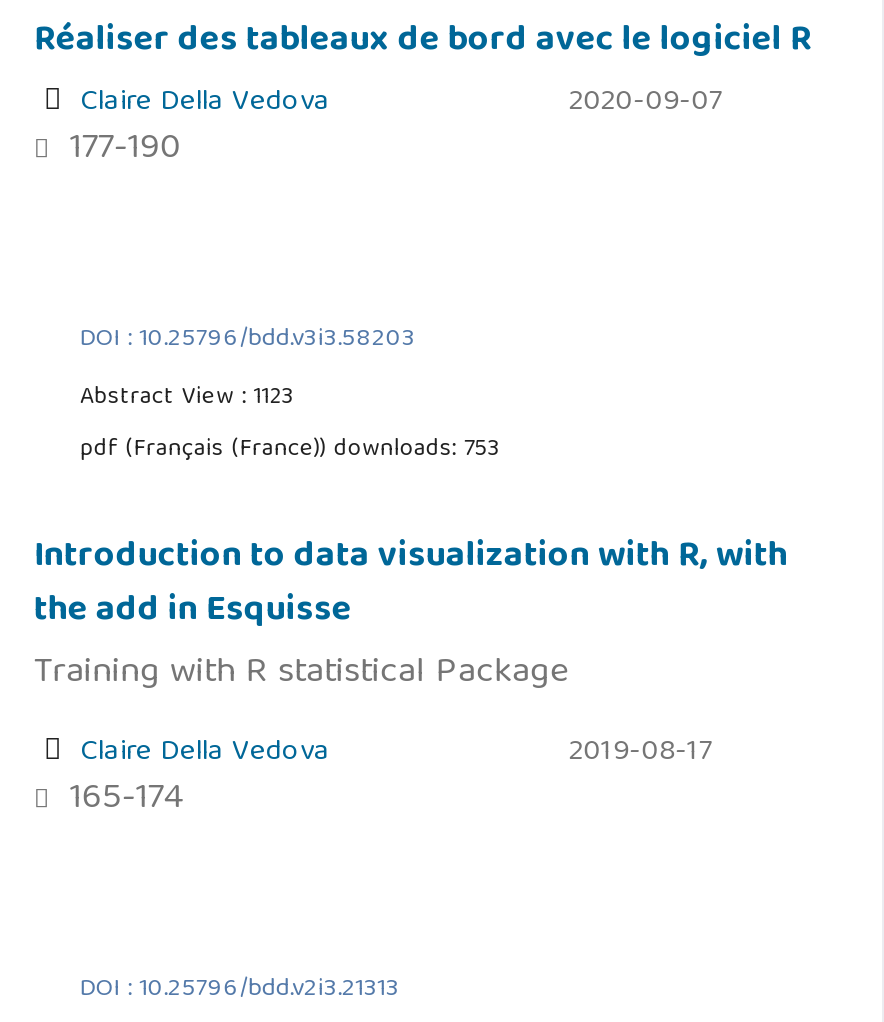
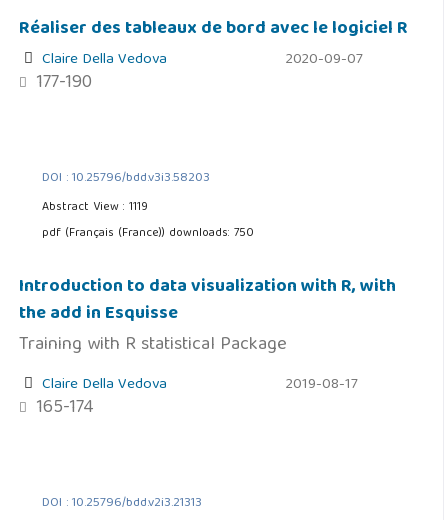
- Abstract View : 1123
+ Abstract View : 1119

- pdf (Français (France)) downloads: 753
+ pdf (Français (France)) downloads: 750
